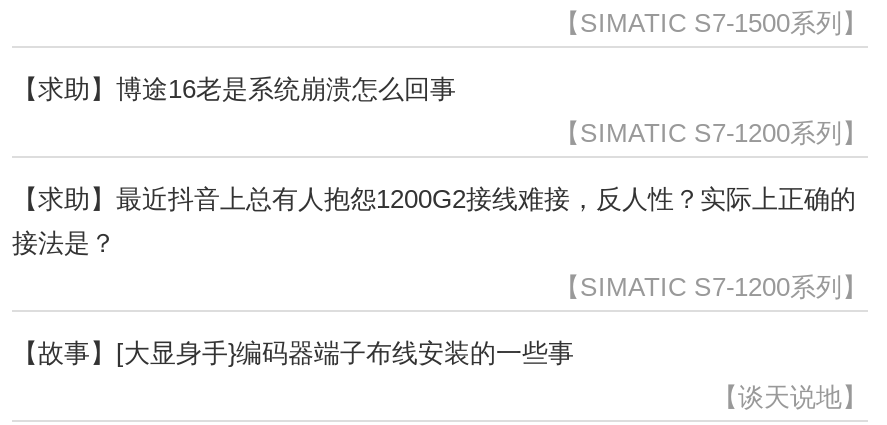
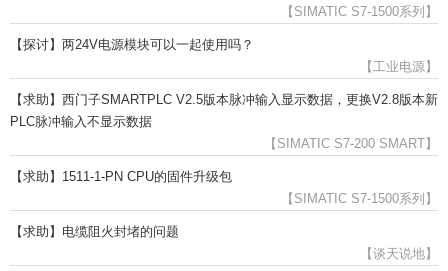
- 【求助】博途16老是系统崩溃怎么回事
- 【SIMATIC S7-1200系列】
- 【求助】最近抖音上总有人抱怨1200G2接线难接，反人性？实际上正确的
- 接法是？
- 【SIMATIC S7-1200系列】
- 【故事】[大显身手}编码器端子布线安装的一些事
+ 【探讨】两24V电源模块可以一起使用吗？
+ 【工业电源】
+ 【求助】西门子SMARTPLC V2.5版本脉冲输入显示数据，更换V2.8版本新
+ PLC脉冲输入不显示数据
+ 【SIMATIC S7-200 SMART】
+ 【求助】1511-1-PN CPU的固件升级包
+ 【SIMATIC S7-1500系列】
+ 【求助】电缆阻火封堵的问题
